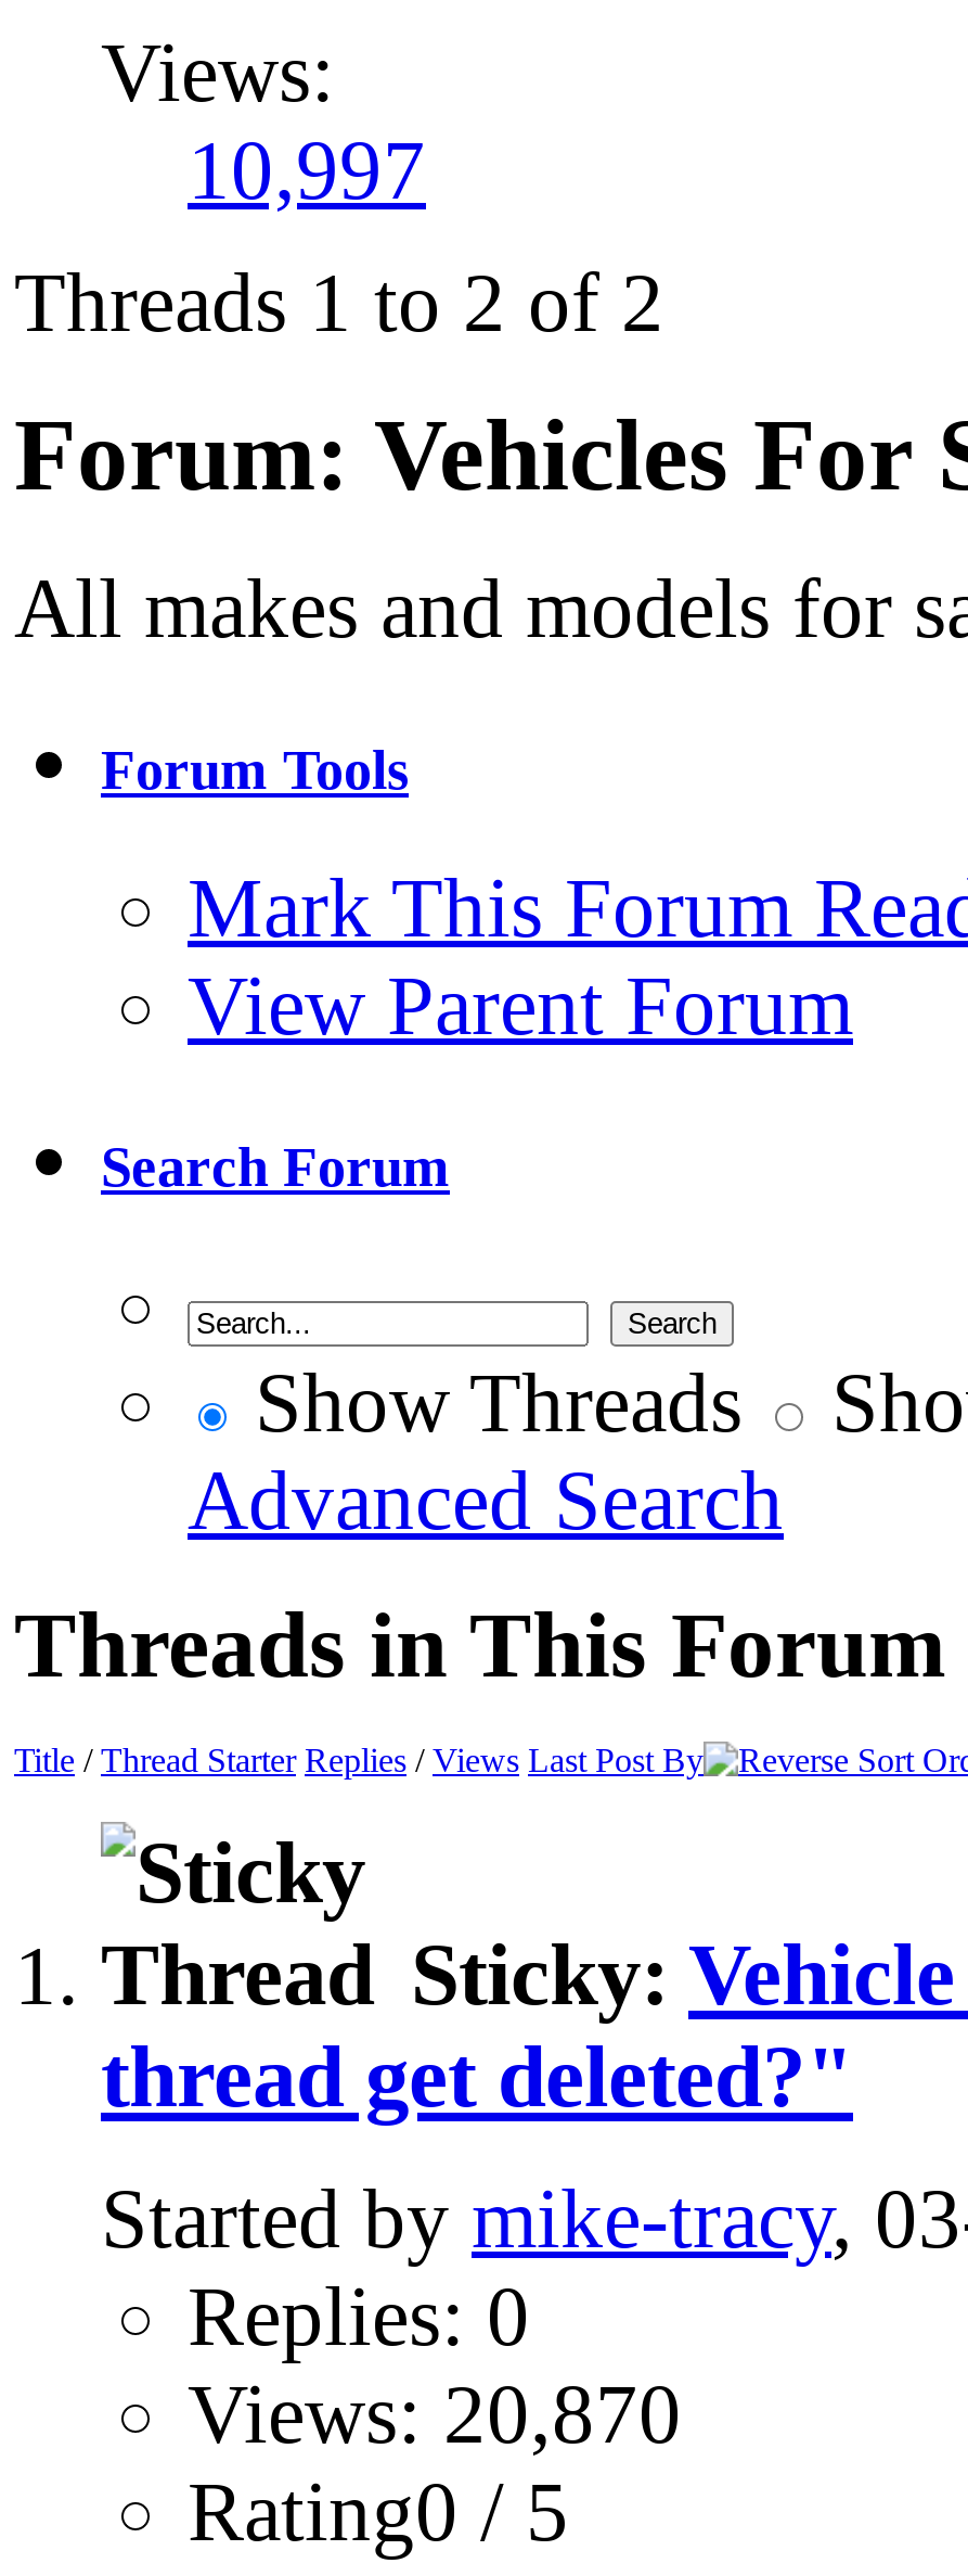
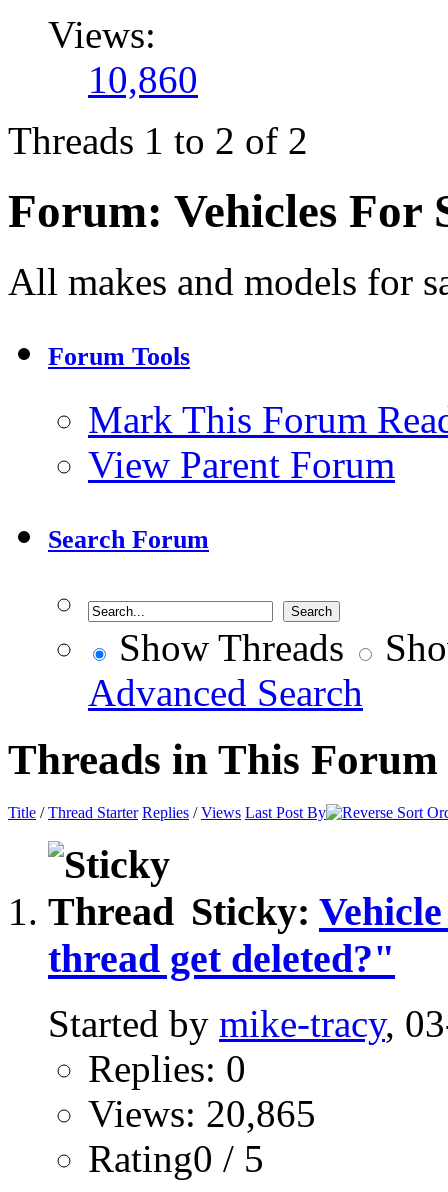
- 10,997
+ 10,860

- Views: 20,870
+ Views: 20,865
